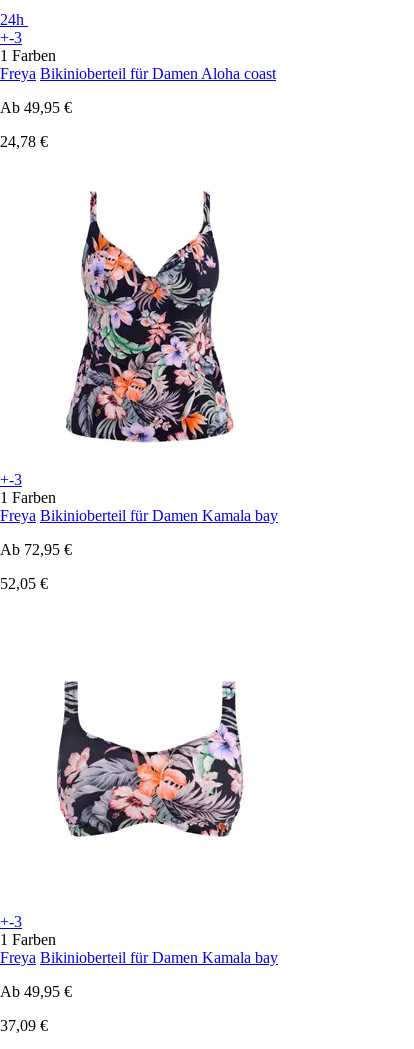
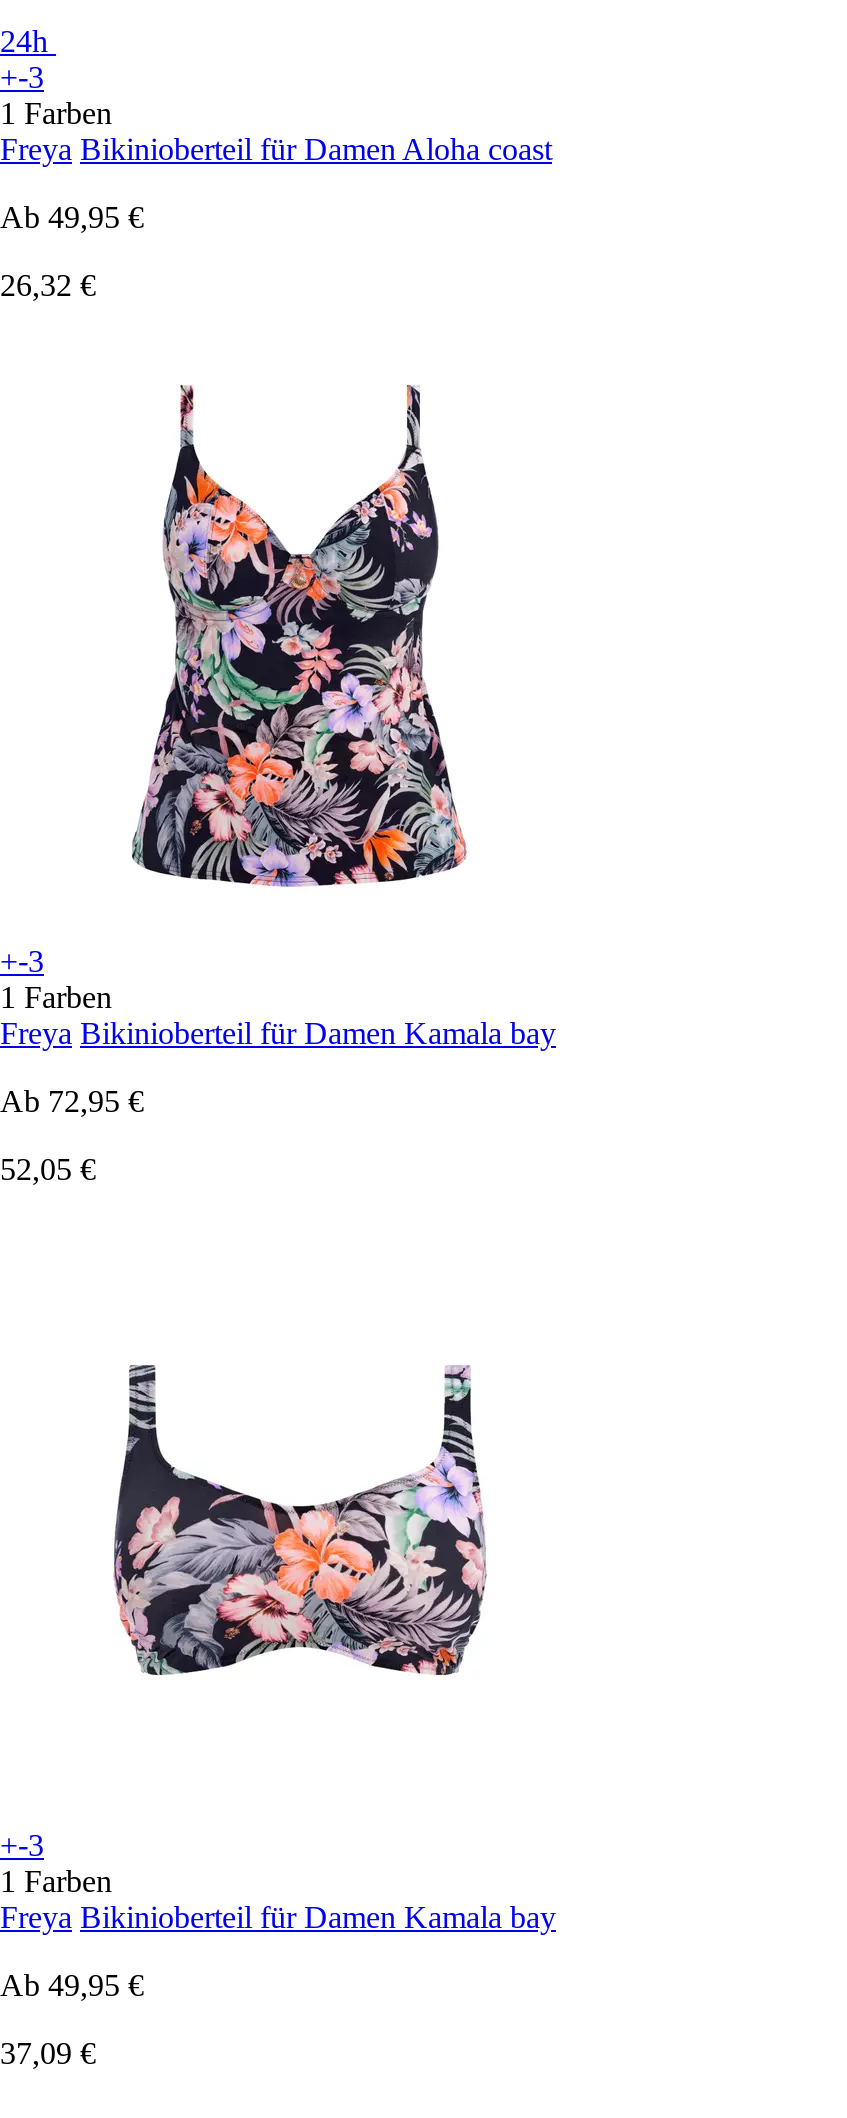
- 24,78 €
+ 26,32 €
